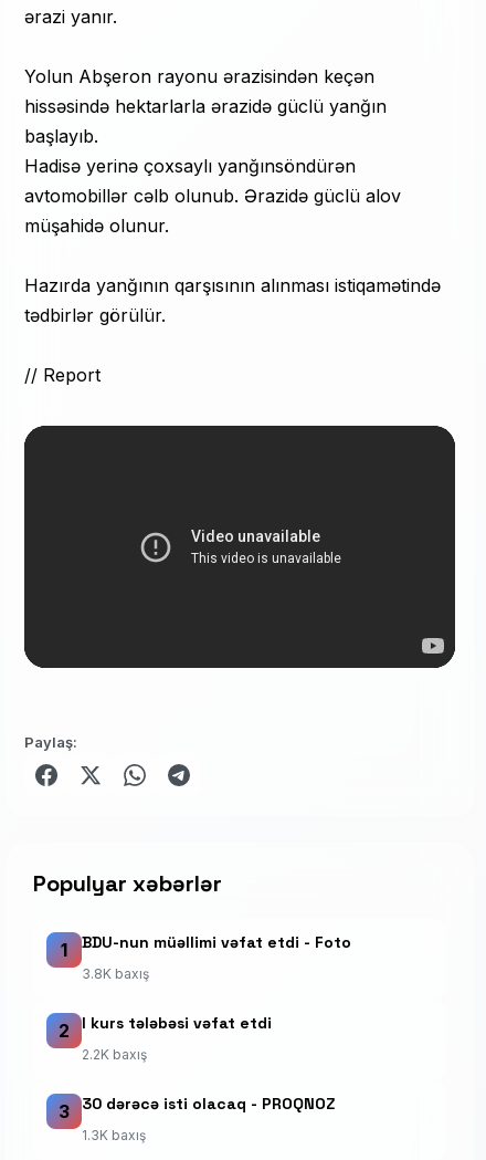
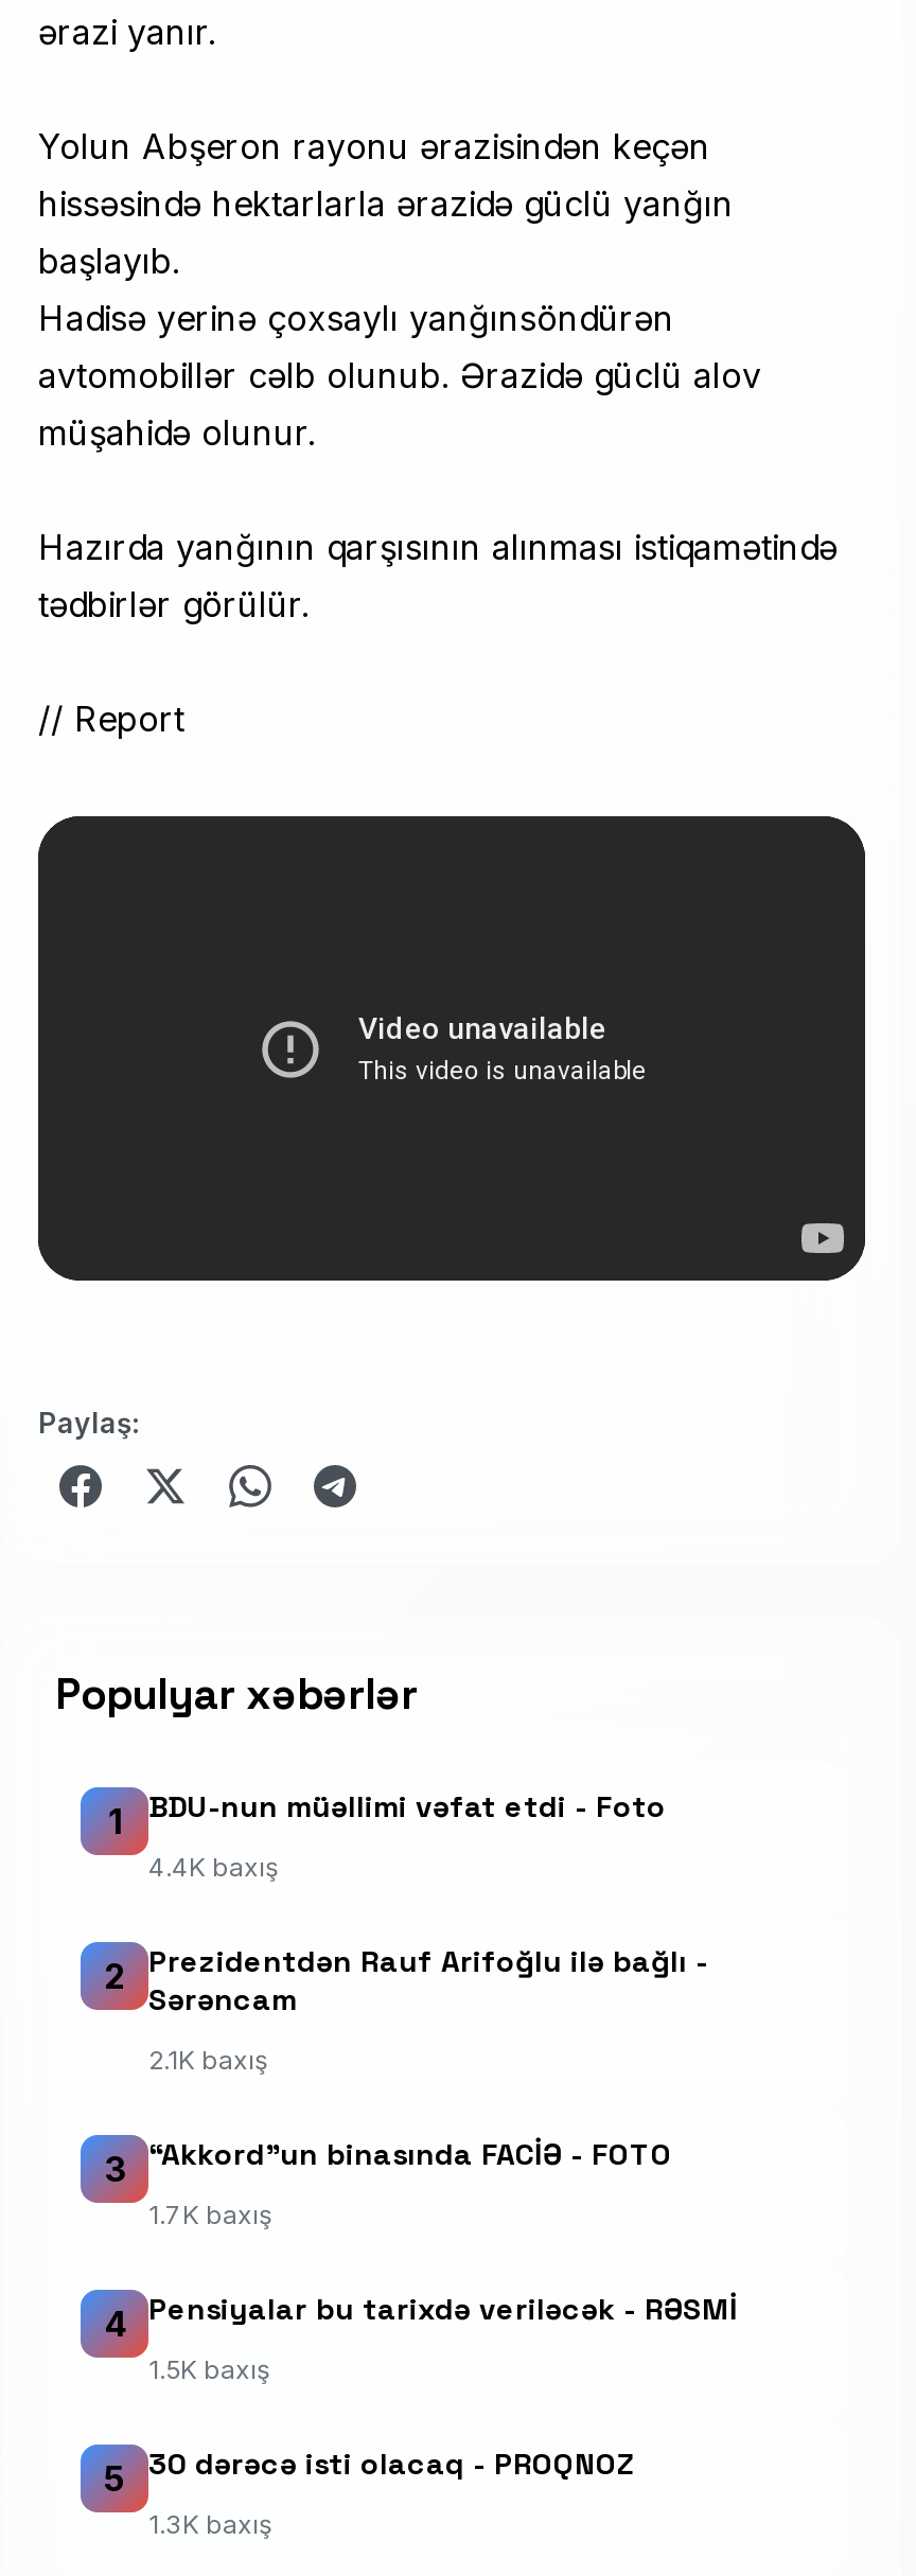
- 3.8K baxış
+ 4.4K baxış

- I kurs tələbəsi vəfat etdi
+ Prezidentdən Rauf Arifoğlu ilə bağlı -
+ Sərəncam

+ “Akkord”un binasında FACİƏ - FOTO
+ 1.7K baxış
+ 4
+ Pensiyalar bu tarixdə veriləcək - RƏSMİ
+ 1.5K baxış
+ 5

- 2.2K baxış
+ 2.1K baxış
